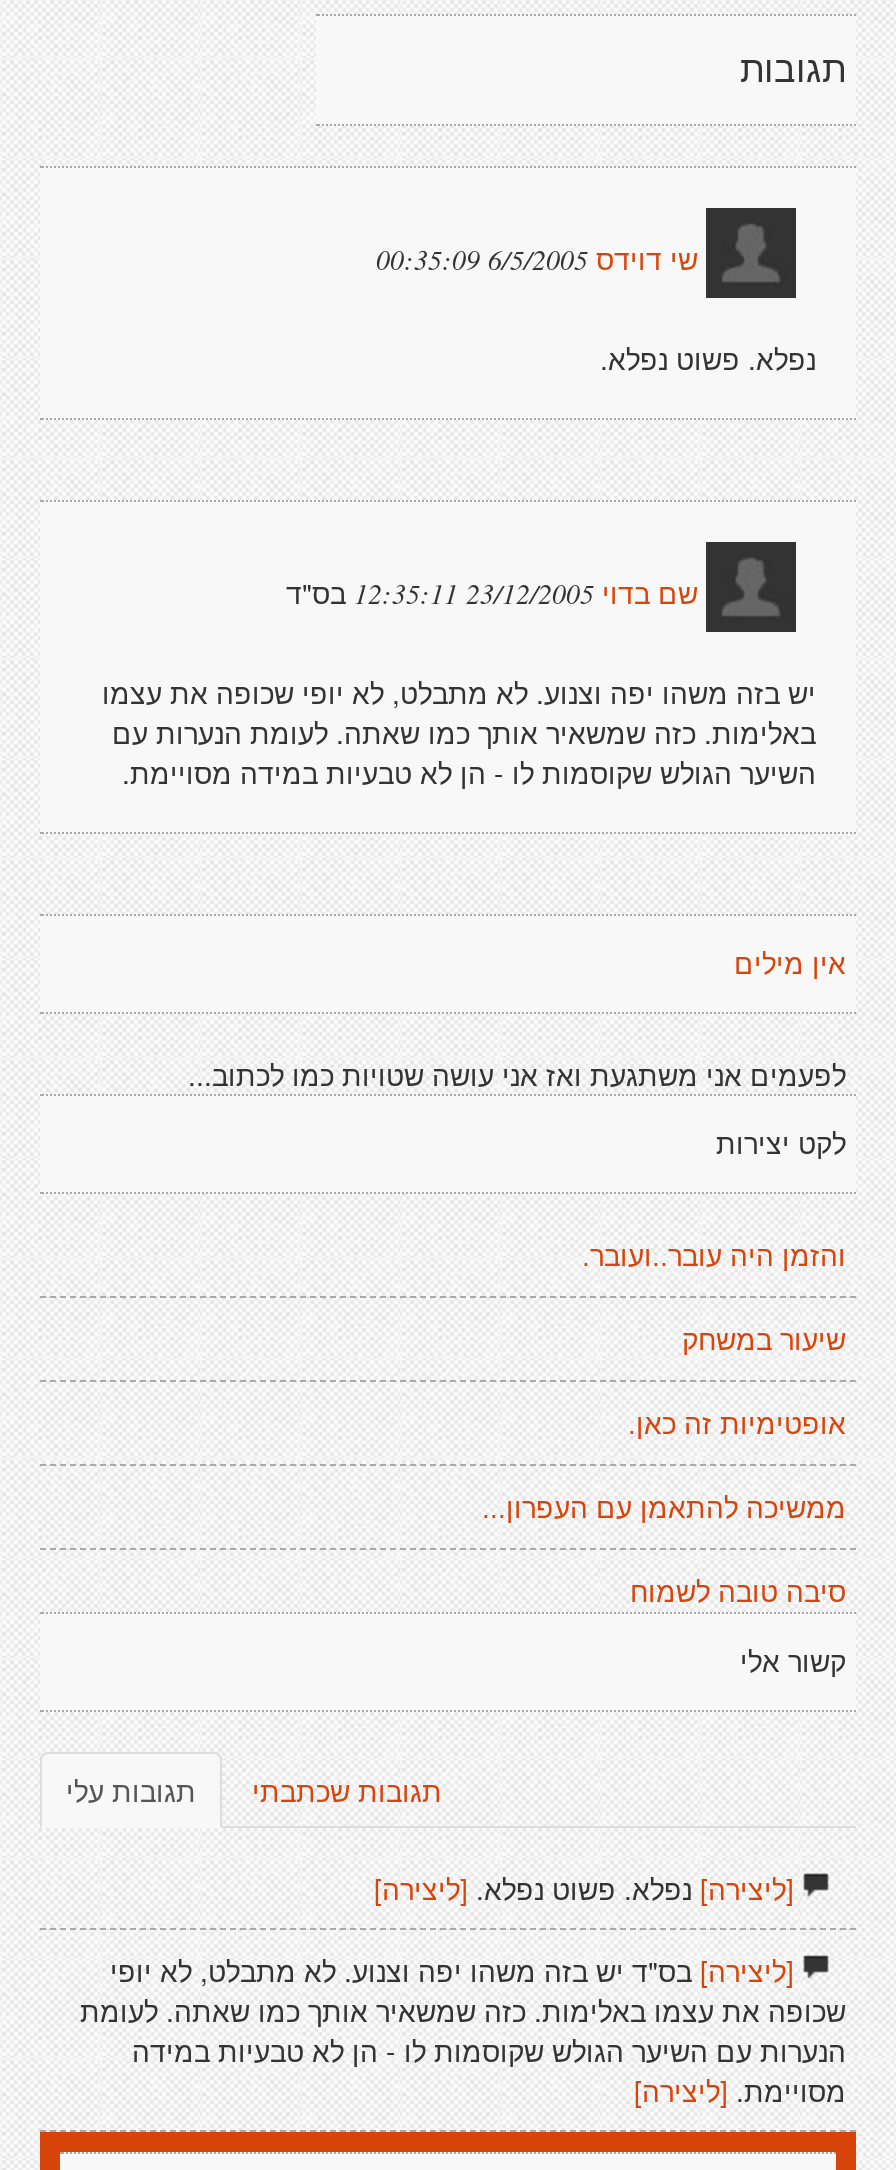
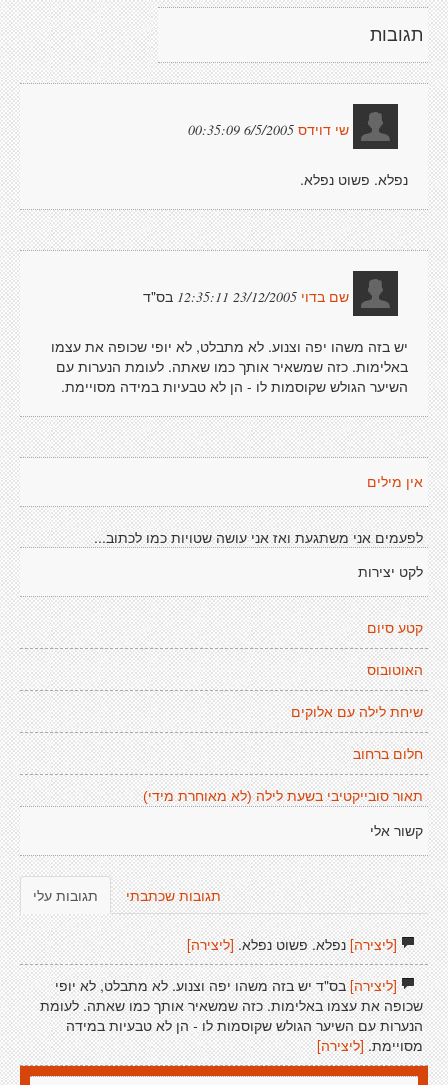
- והזמן היה עובר..ועובר.
+ קטע סיום

- שיעור במשחק
+ האוטובוס

- אופטימיות זה כאן.
+ שיחת לילה עם אלוקים

- ממשיכה להתאמן עם העפרון...
+ חלום ברחוב

- סיבה טובה לשמוח
+ תאור סובייקטיבי בשעת לילה (לא מאוחרת מידי)
